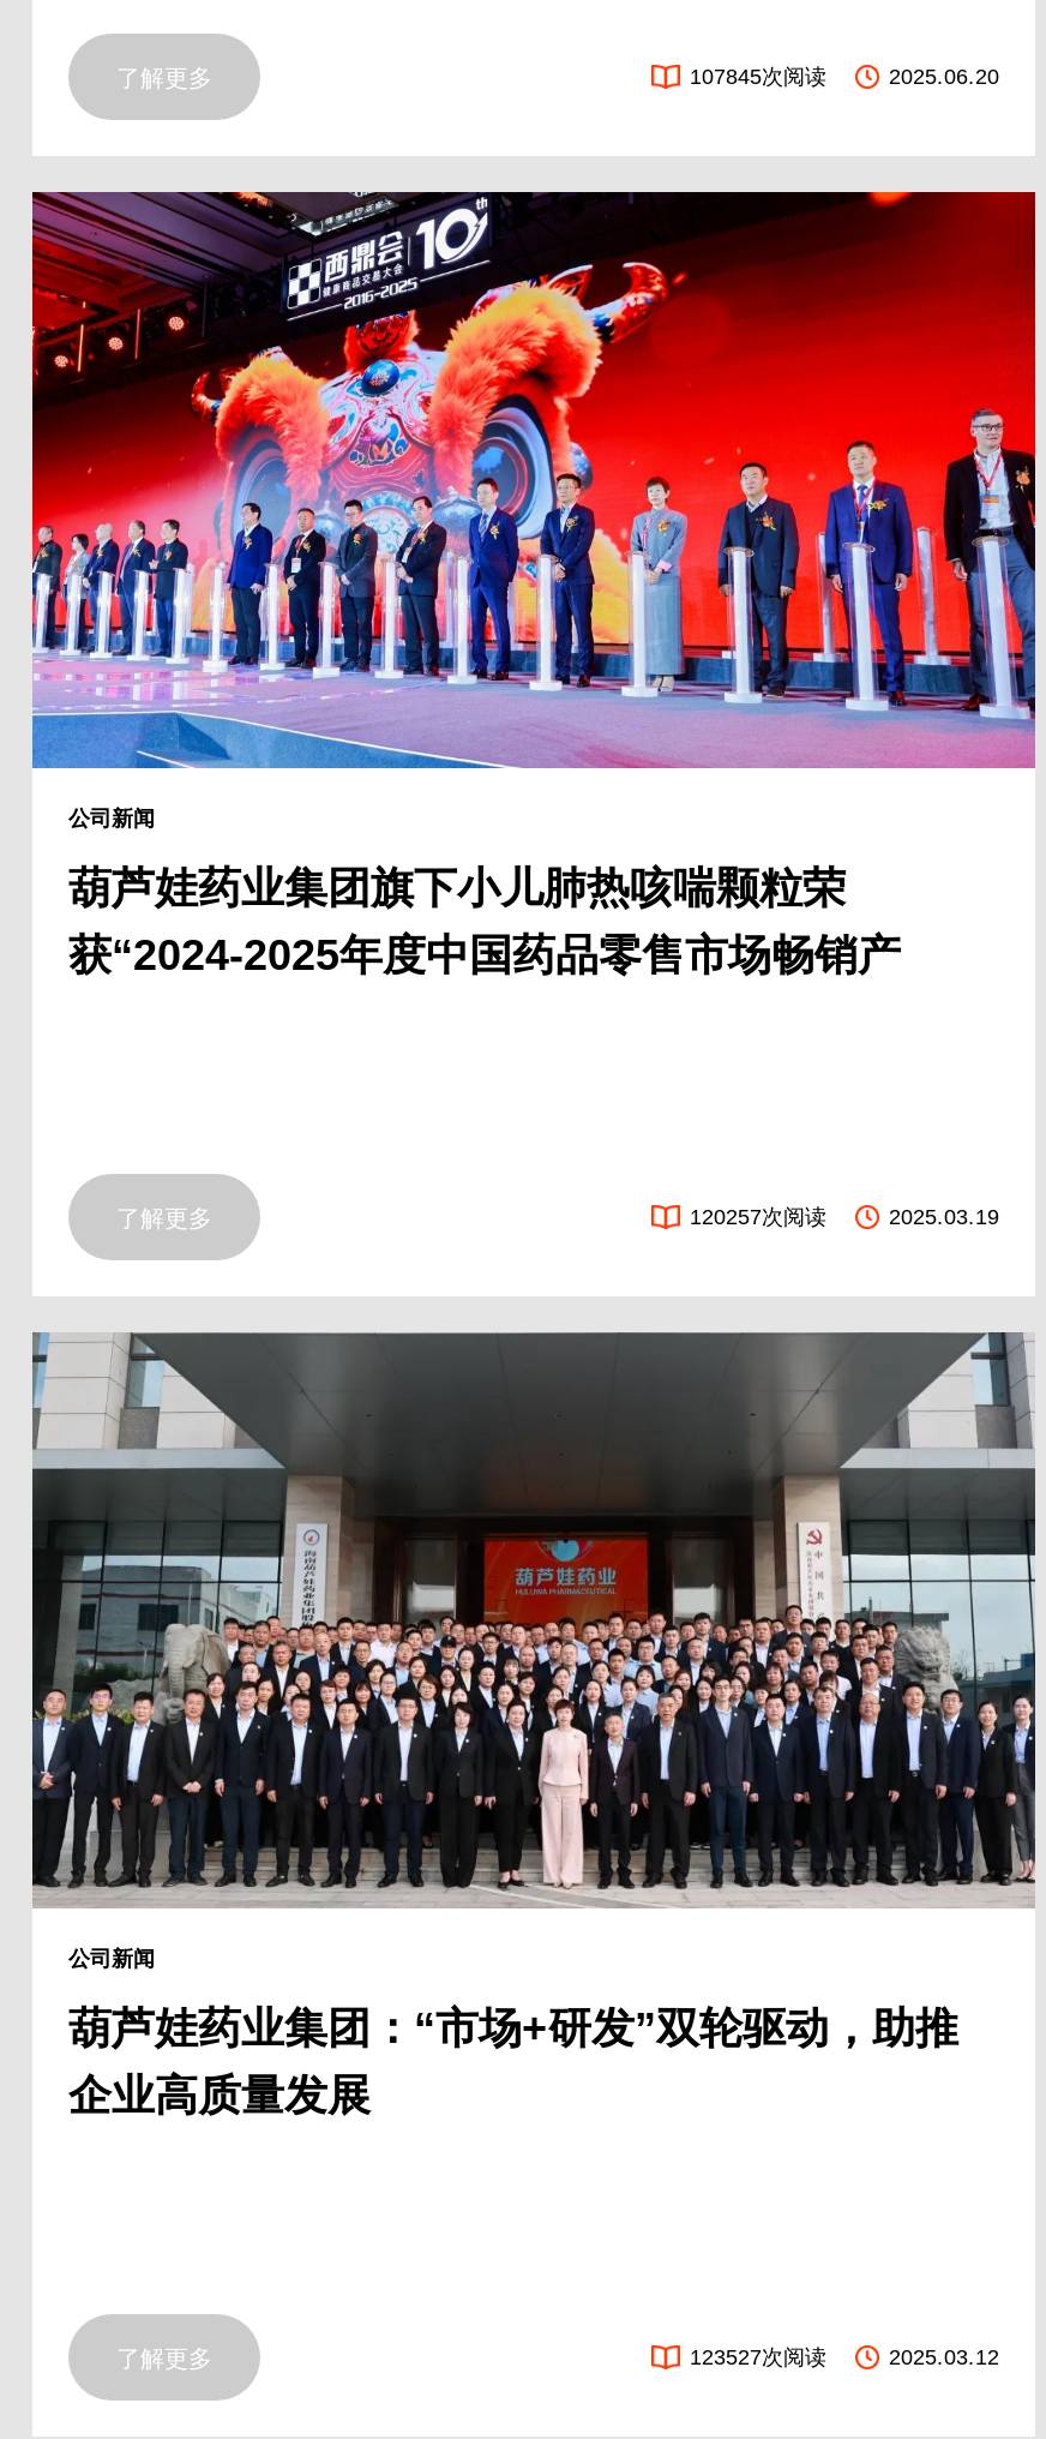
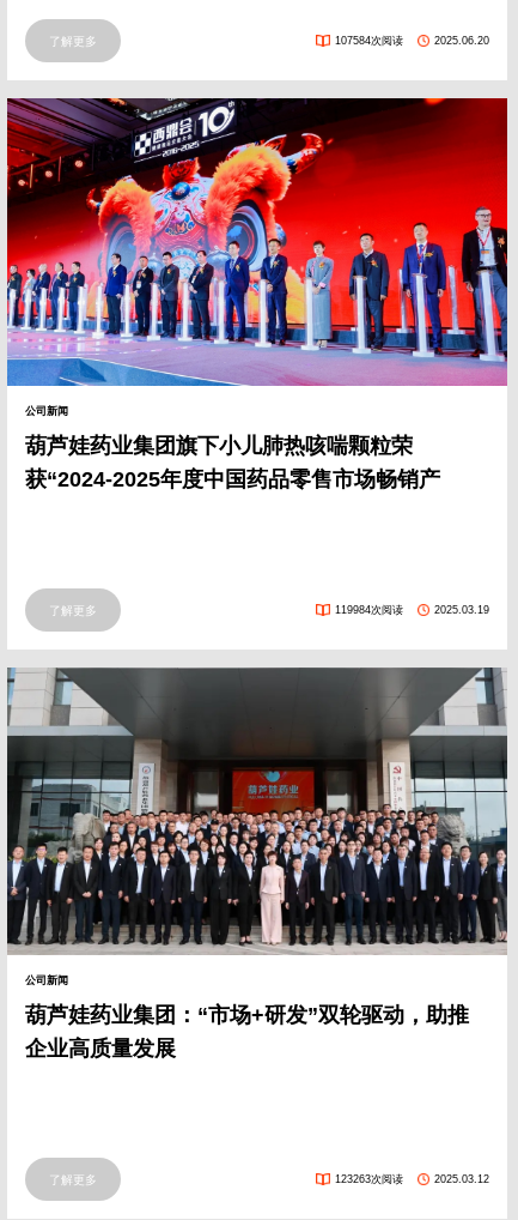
- 107845次阅读
+ 107584次阅读

- 120257次阅读
+ 119984次阅读

- 123527次阅读
+ 123263次阅读
